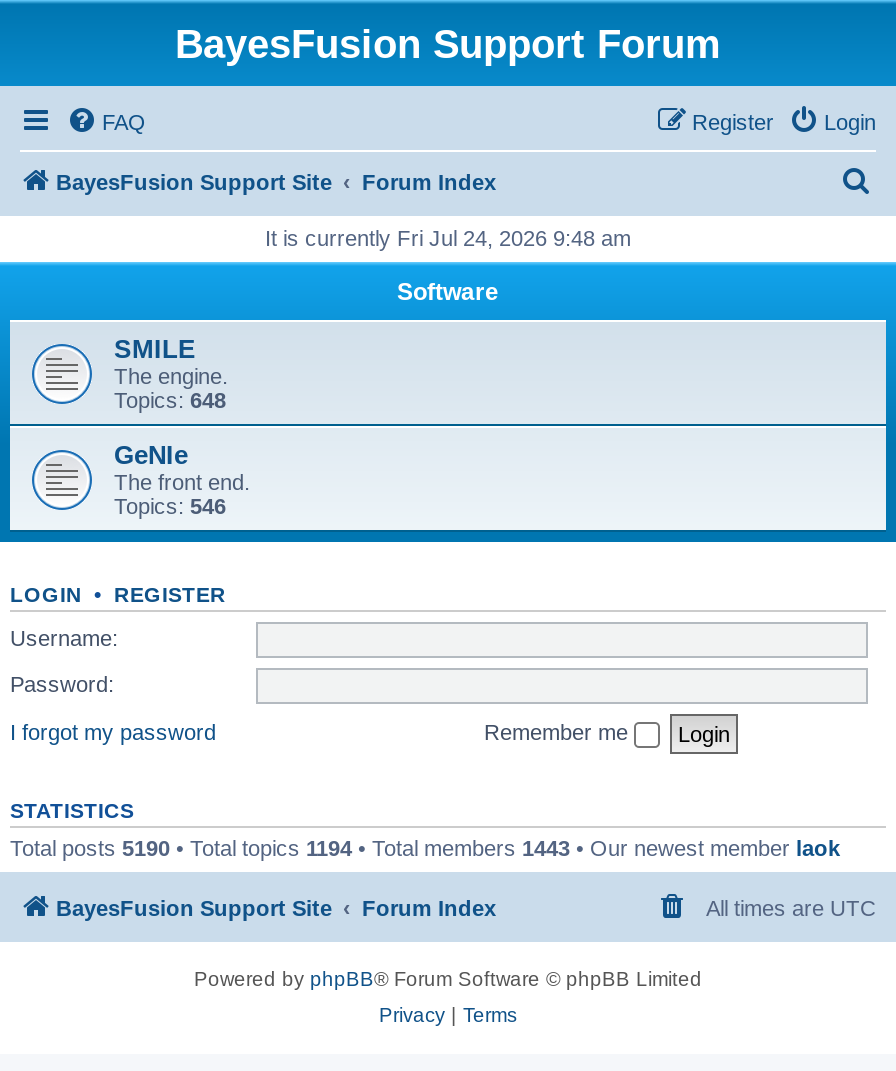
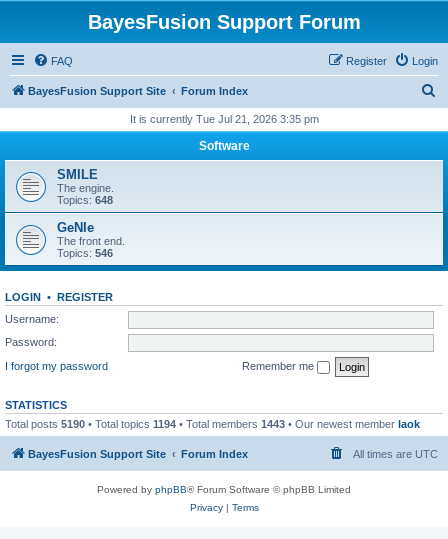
- It is currently Fri Jul 24, 2026 9:48 am
+ It is currently Tue Jul 21, 2026 3:35 pm
